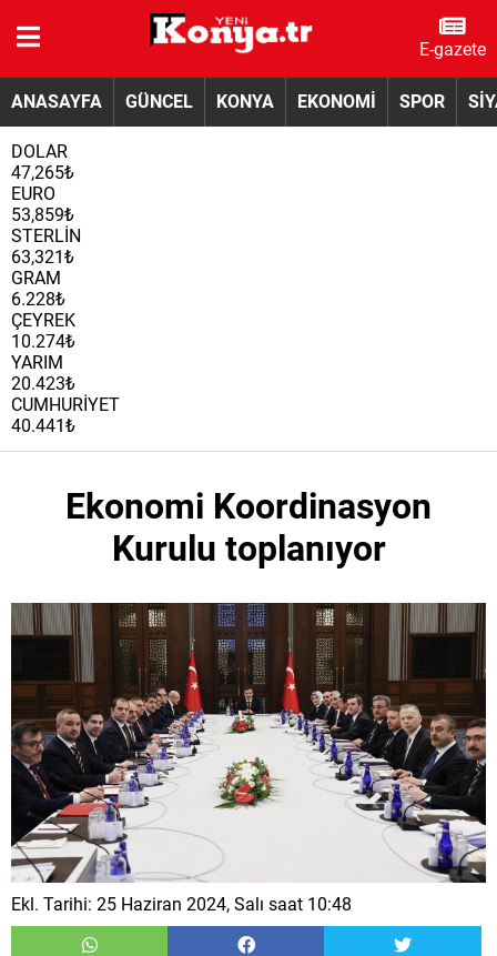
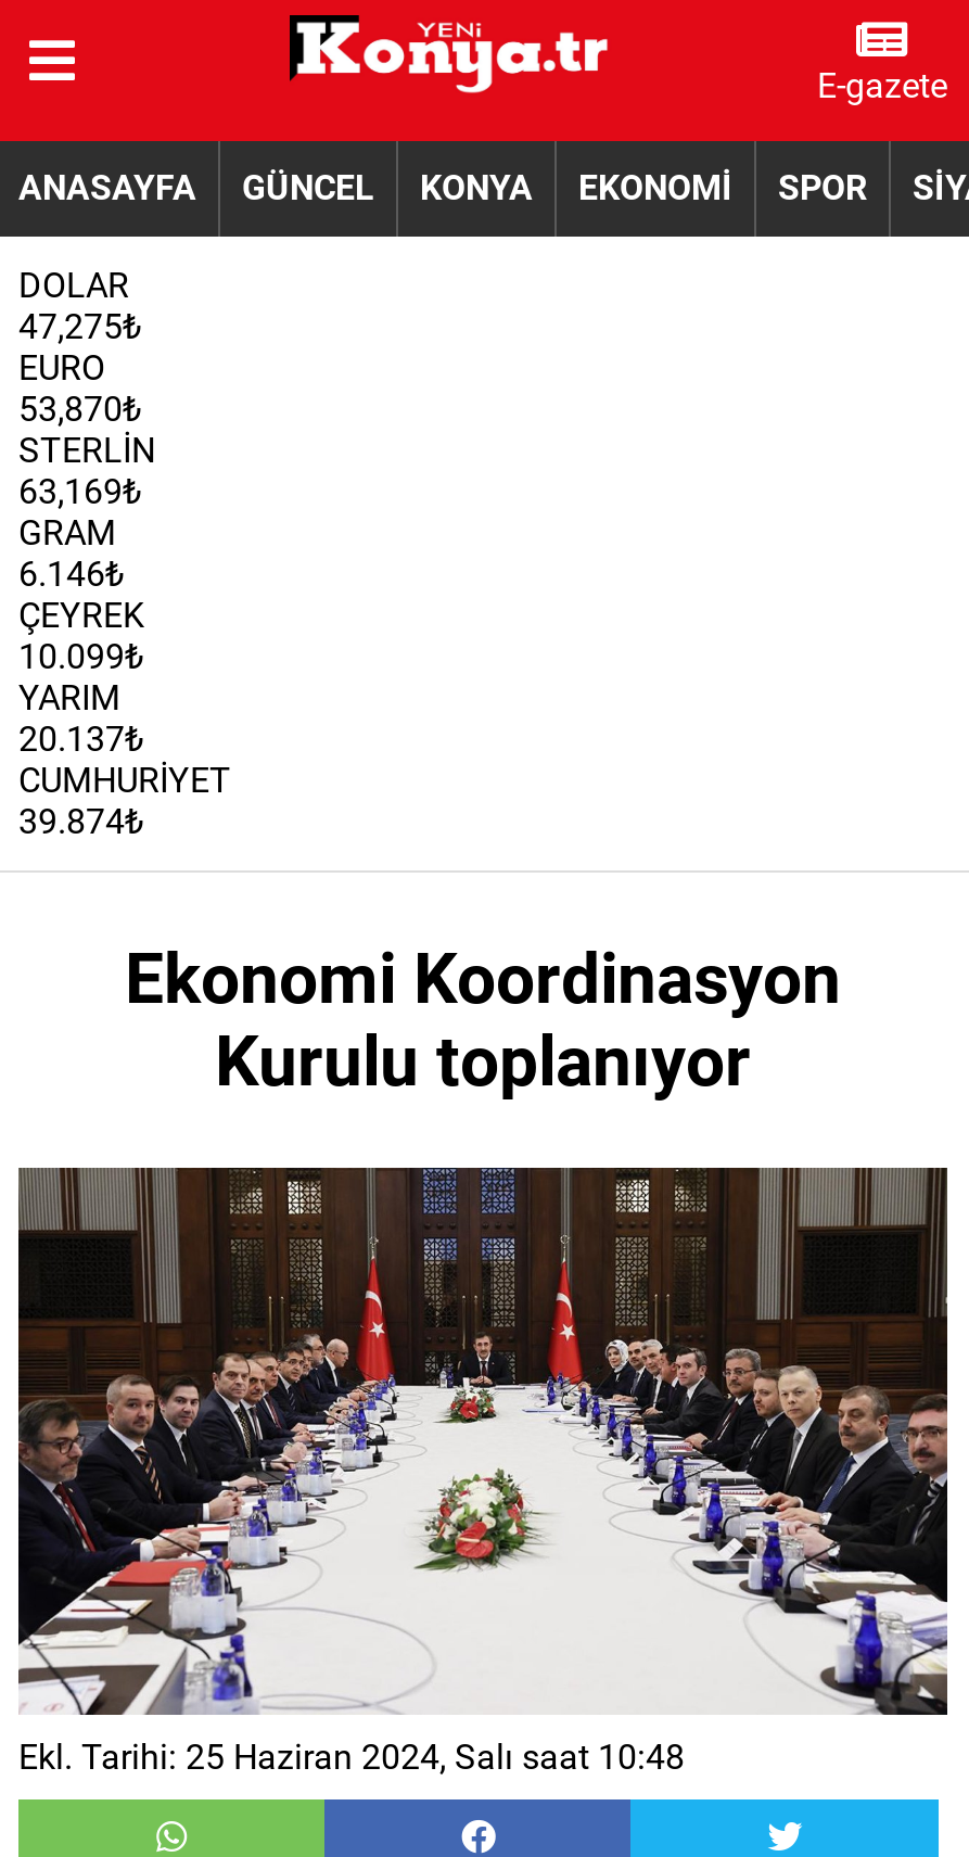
- 47,265₺
+ 47,275₺

- 53,859₺
+ 53,870₺

- 63,321₺
+ 63,169₺

- 6.228₺
+ 6.146₺

- 10.274₺
+ 10.099₺

- 20.423₺
+ 20.137₺

- 40.441₺
+ 39.874₺
